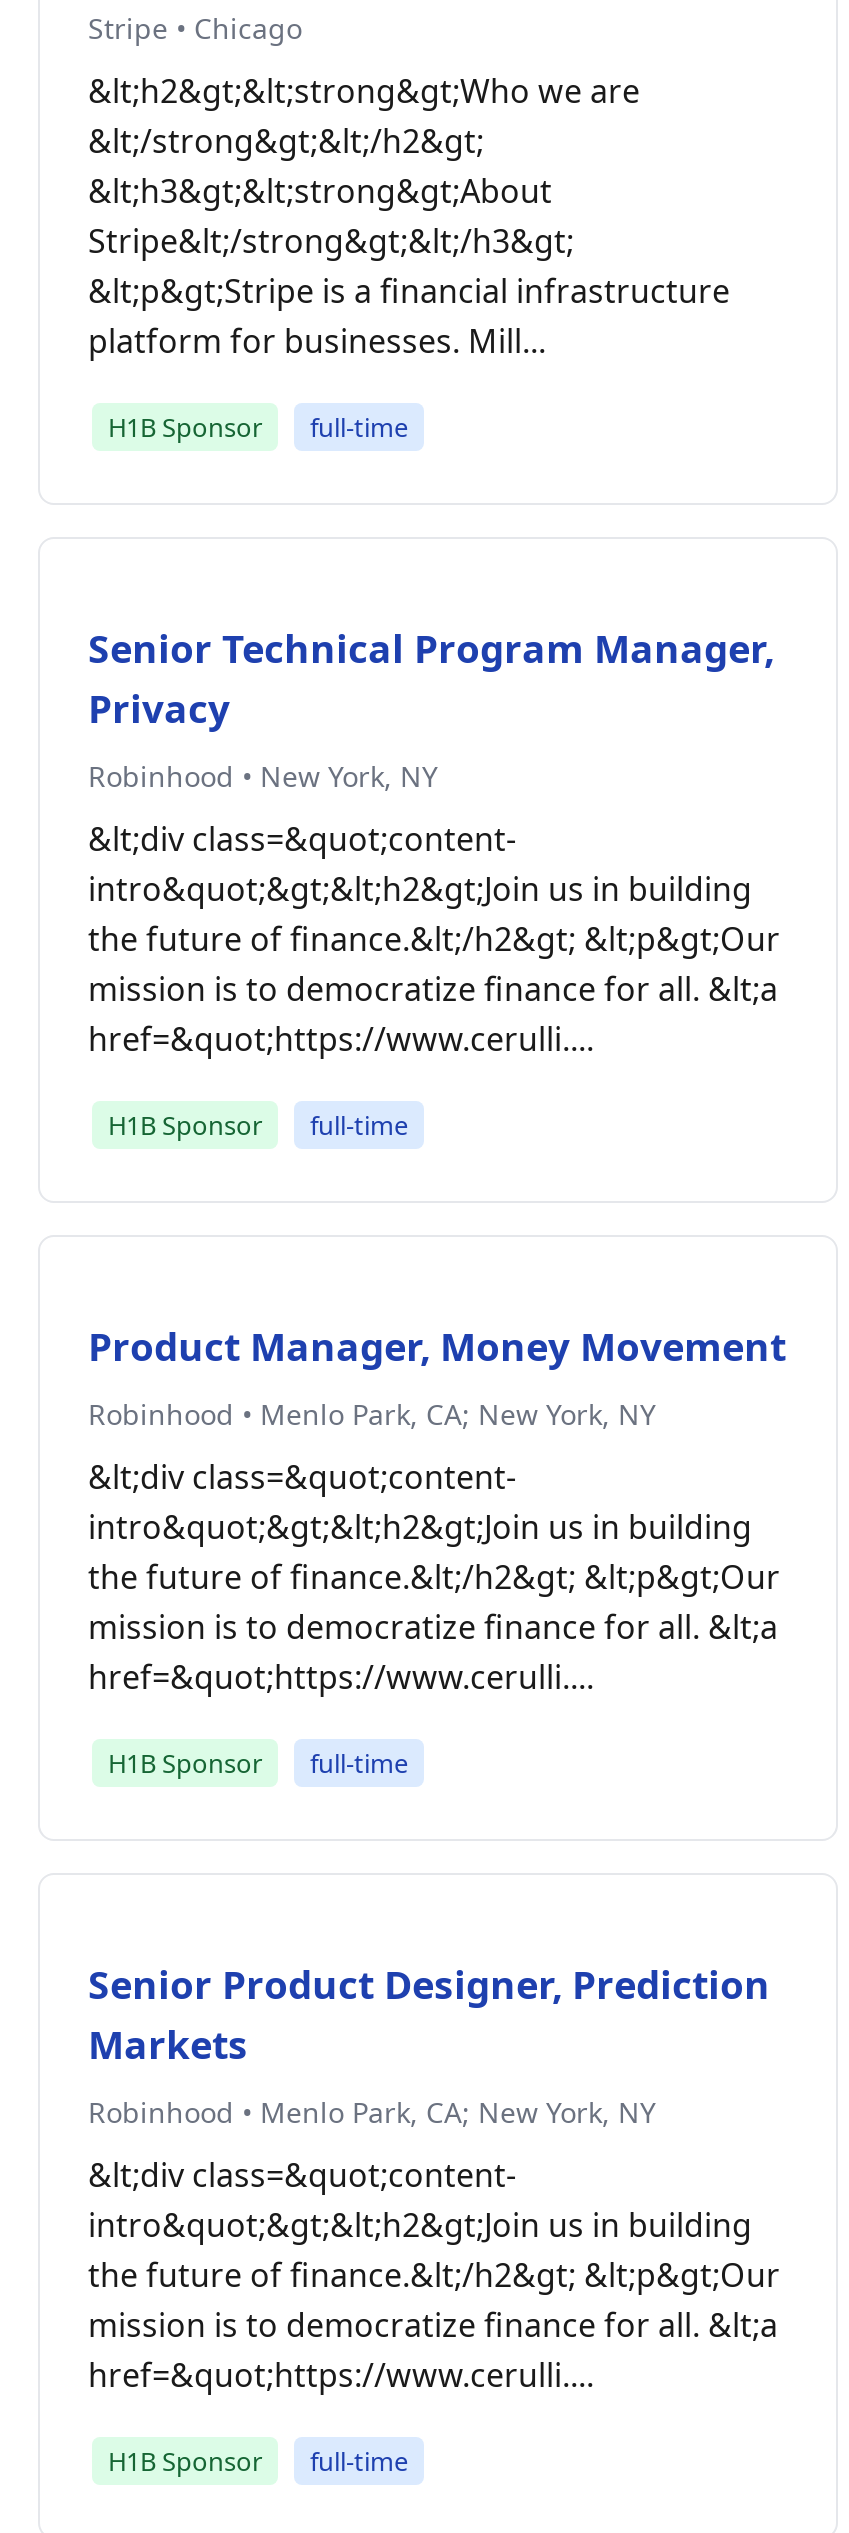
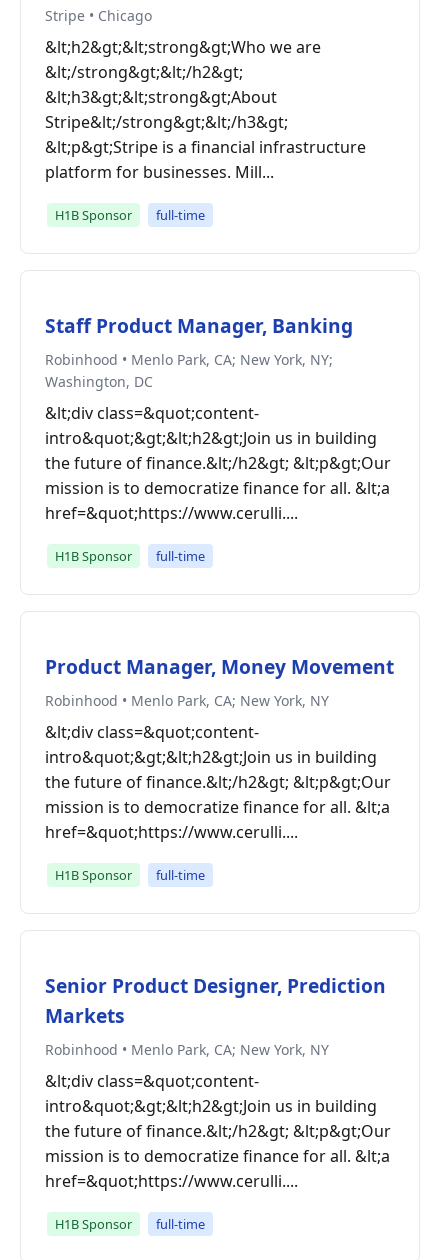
- Senior Technical Program Manager,
- Privacy
- Robinhood • New York, NY
+ Staff Product Manager, Banking
+ Robinhood • Menlo Park, CA; New York, NY;
+ Washington, DC
